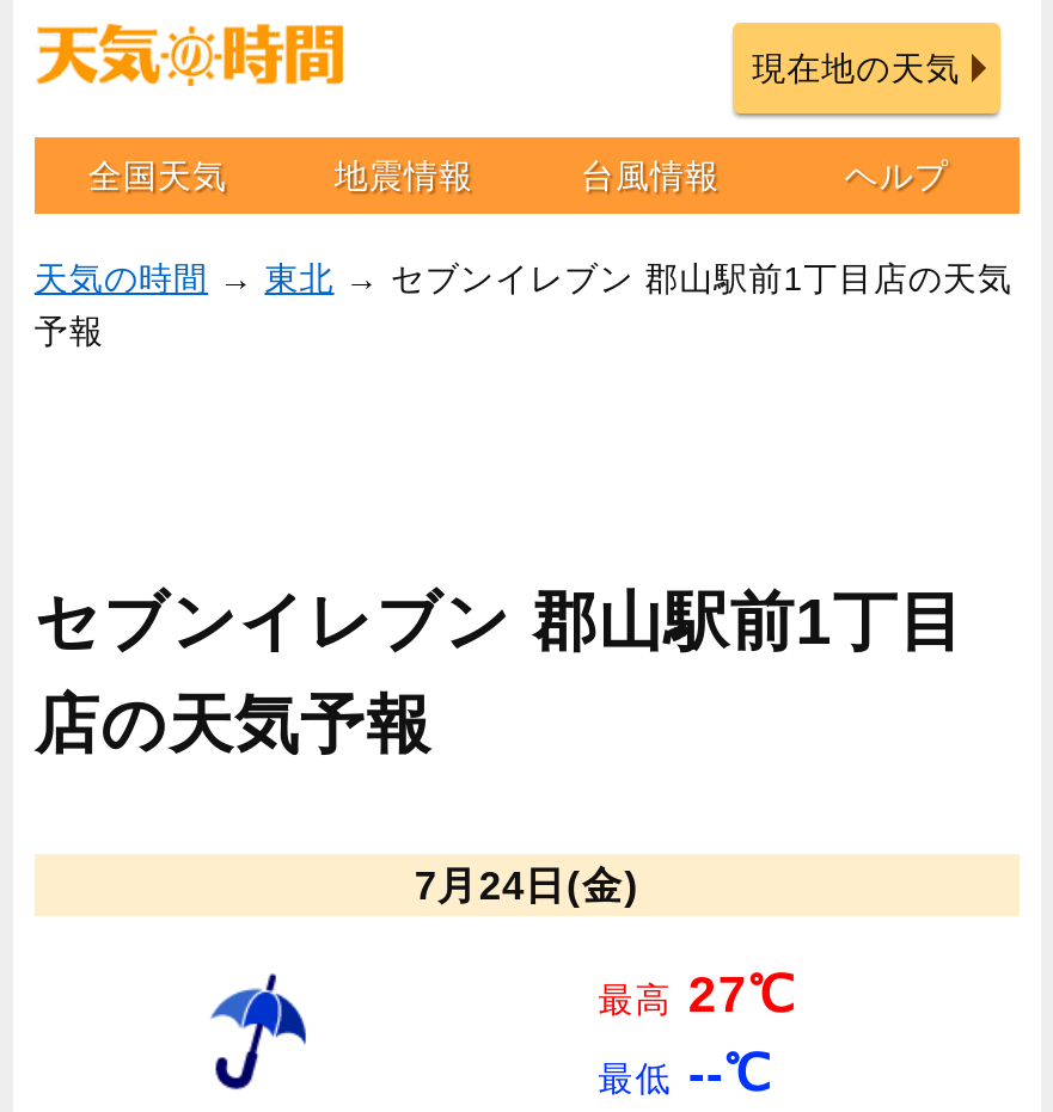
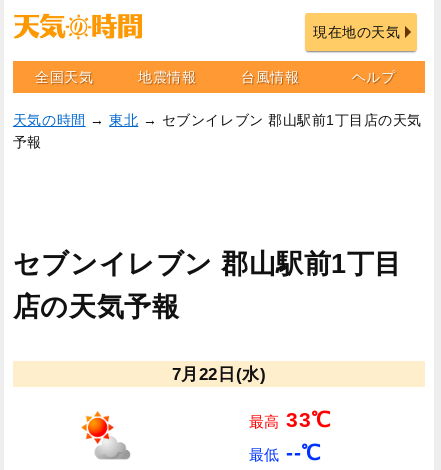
- 7月24日(金)
+ 7月22日(水)

- [image]
+ [image]

- 最高27℃
+ 最高33℃
